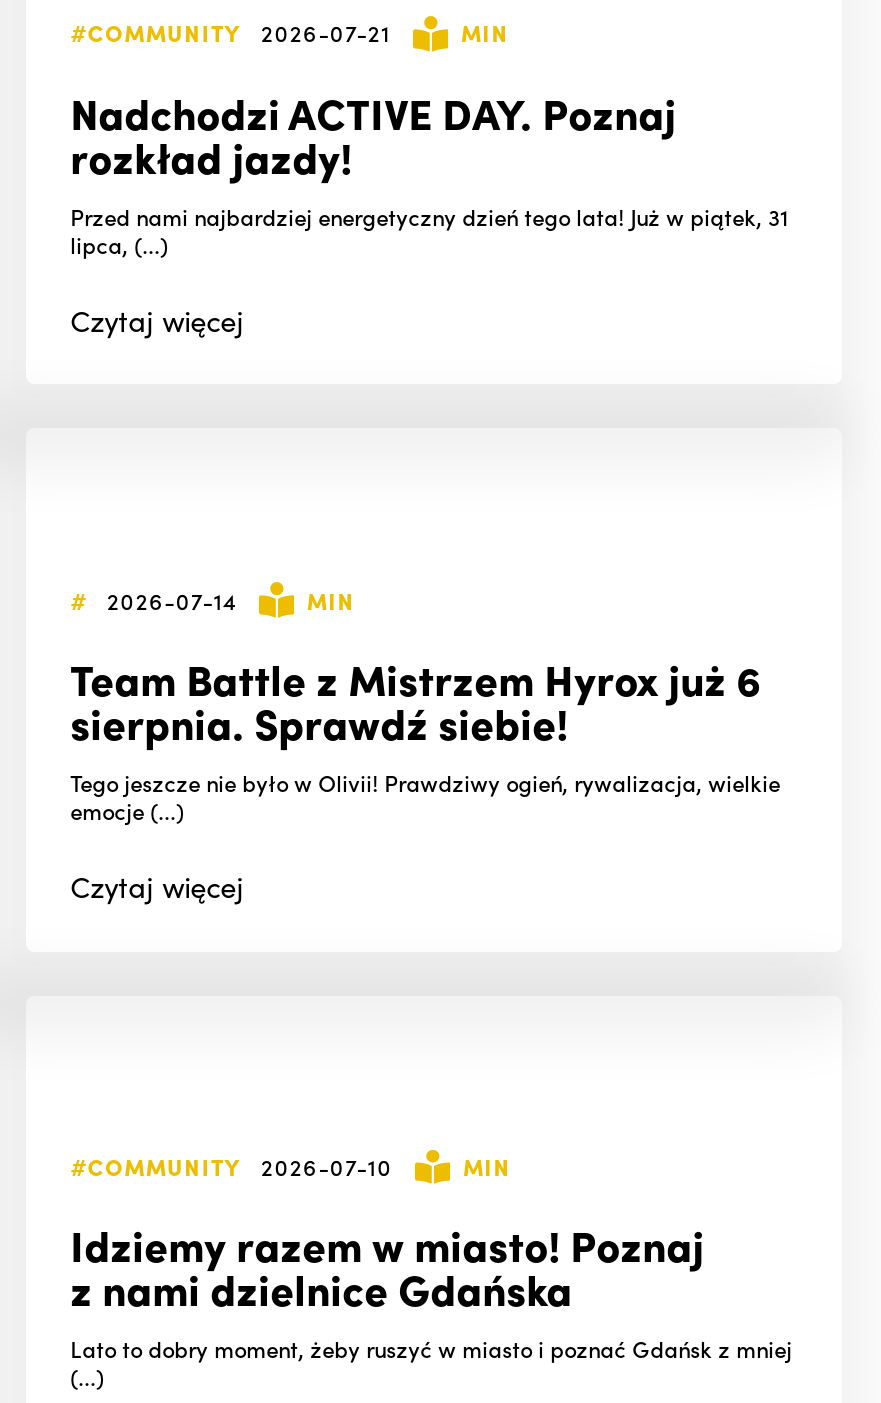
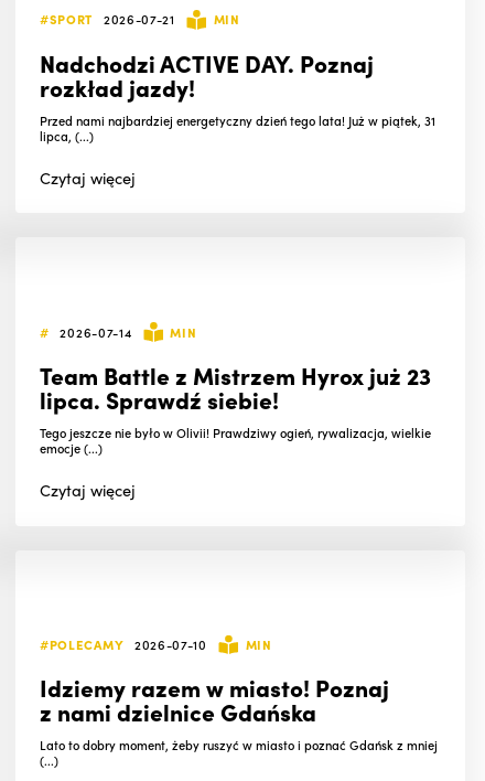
- #COMMUNITY
+ #SPORT

- Team Battle z Mistrzem Hyrox już 6
+ Team Battle z Mistrzem Hyrox już 23

- sierpnia. Sprawdź siebie!
+ lipca. Sprawdź siebie!

- #COMMUNITY
+ #POLECAMY
